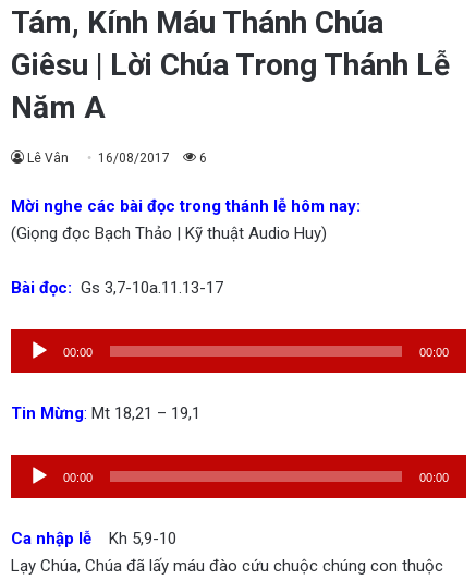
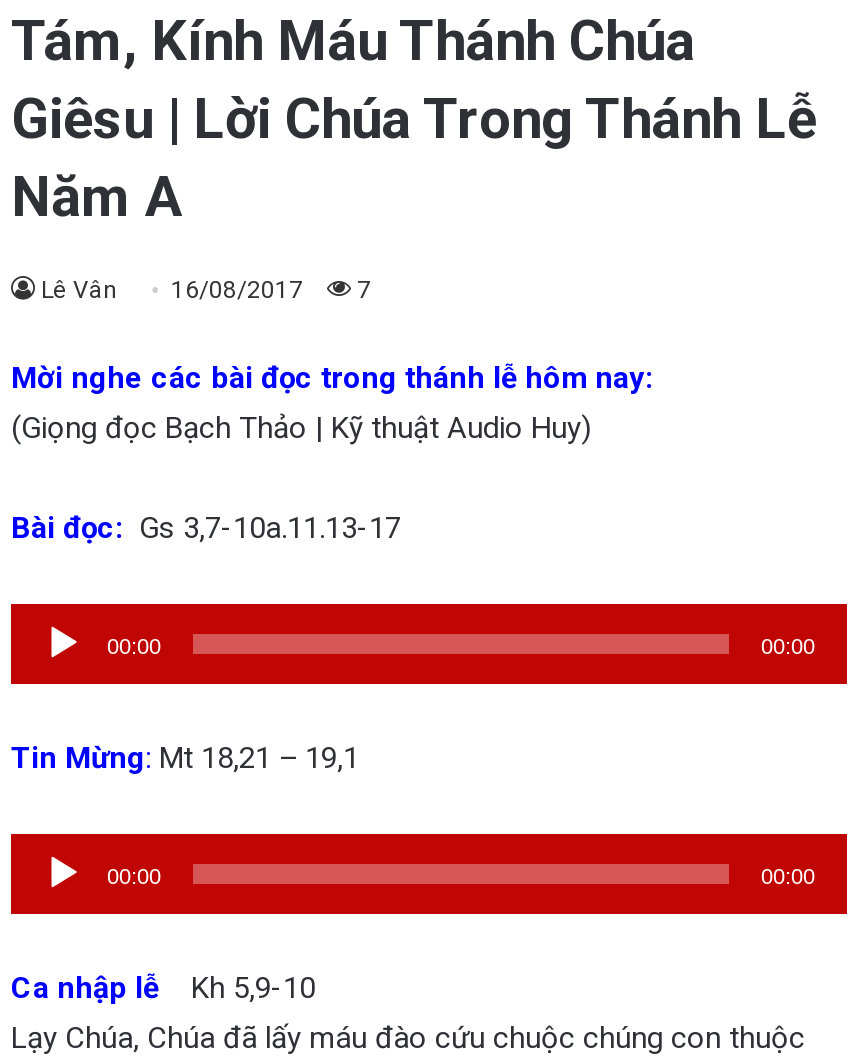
- Lê Vân 16/08/2017 6
+ Lê Vân 16/08/2017 7
